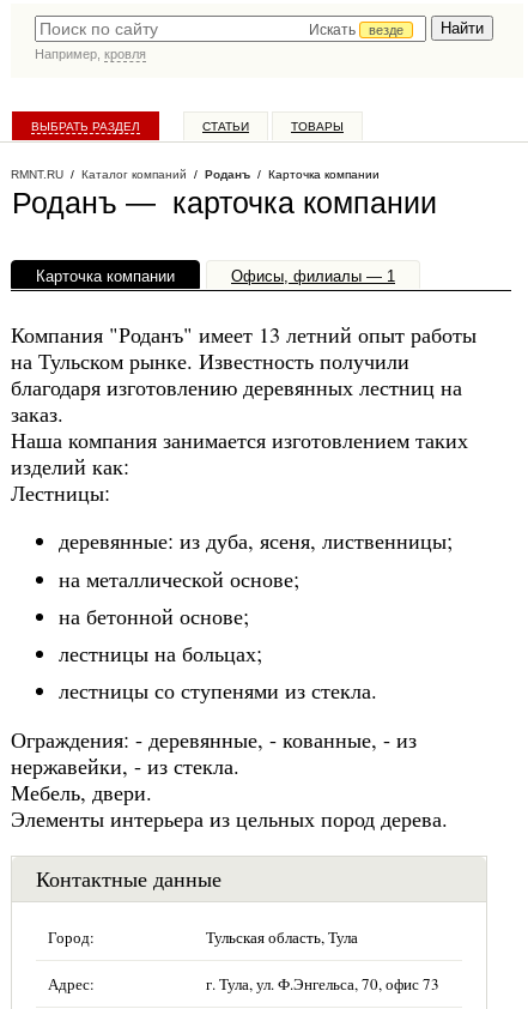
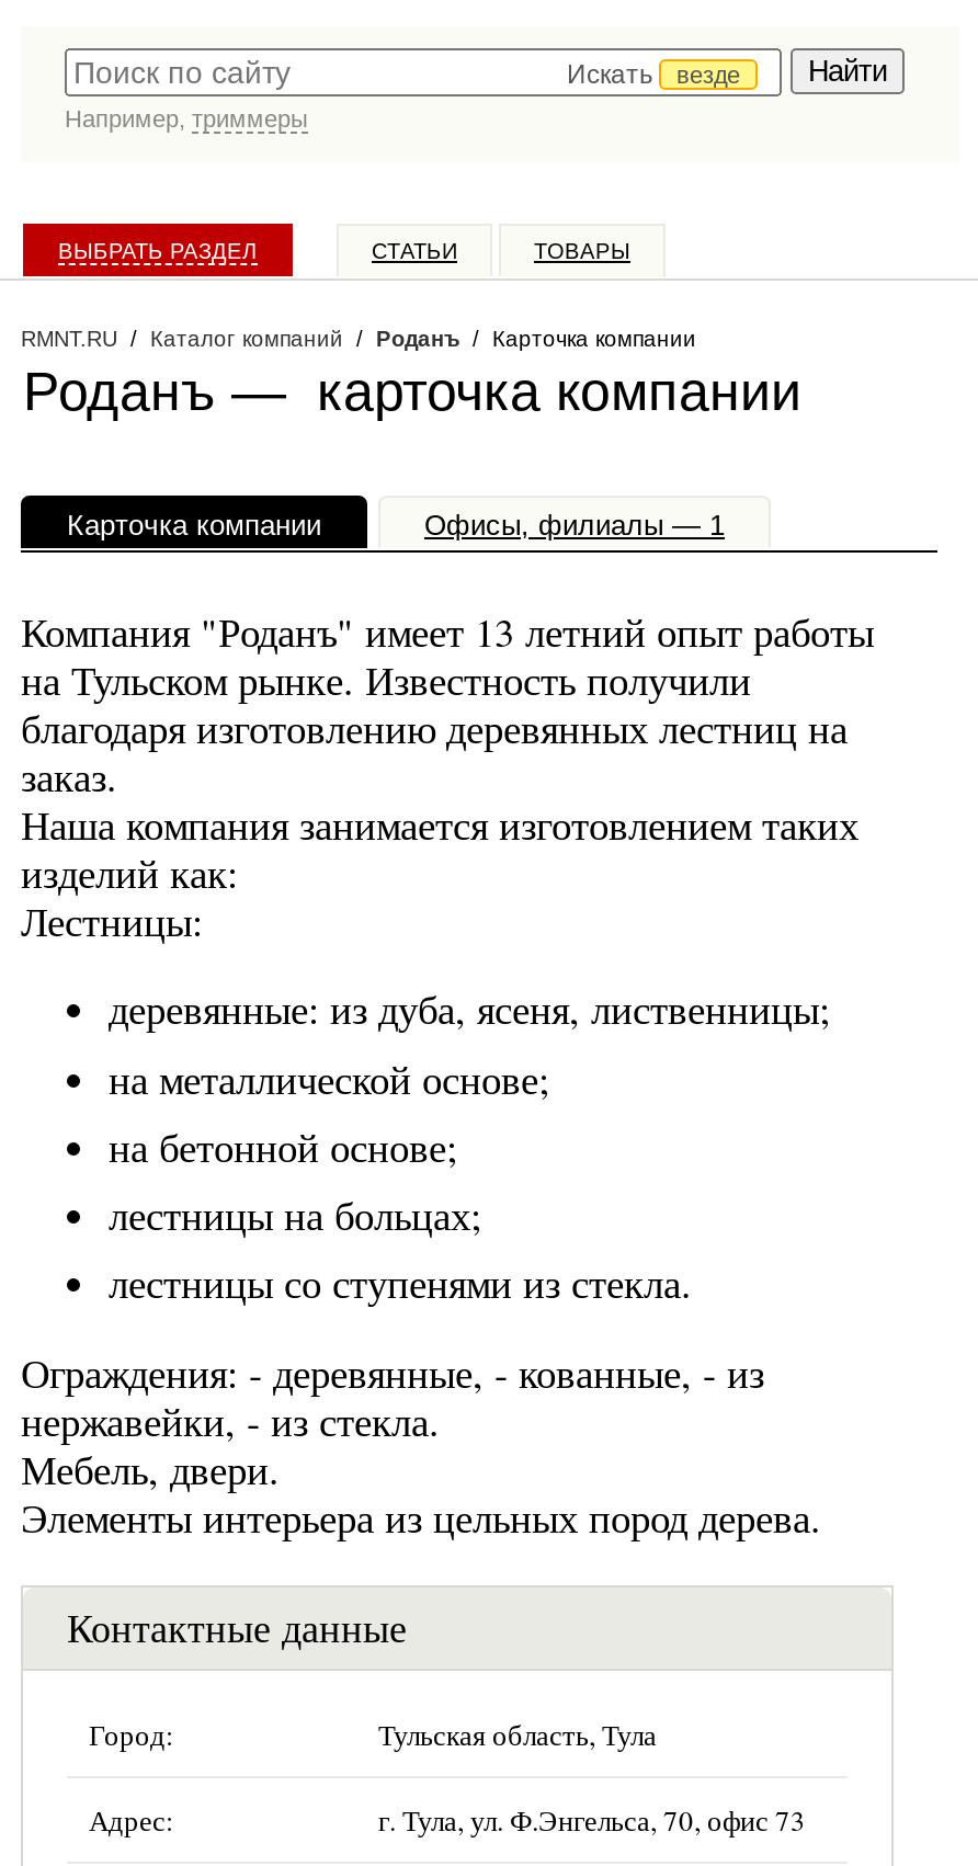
- Например, кровля
+ Например, триммеры
